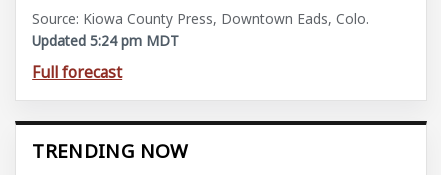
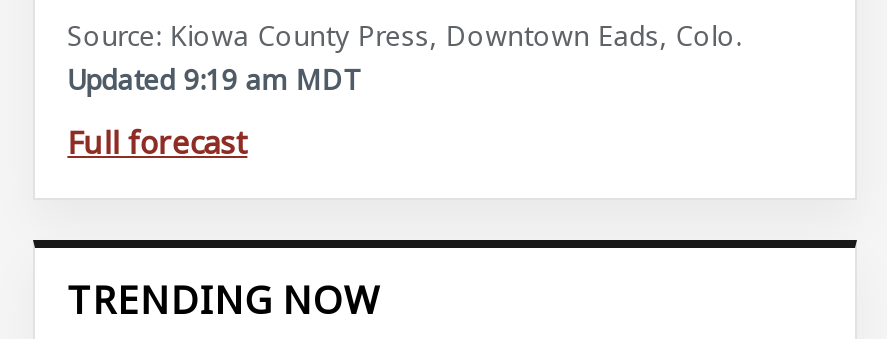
- Updated 5:24 pm MDT
+ Updated 9:19 am MDT
